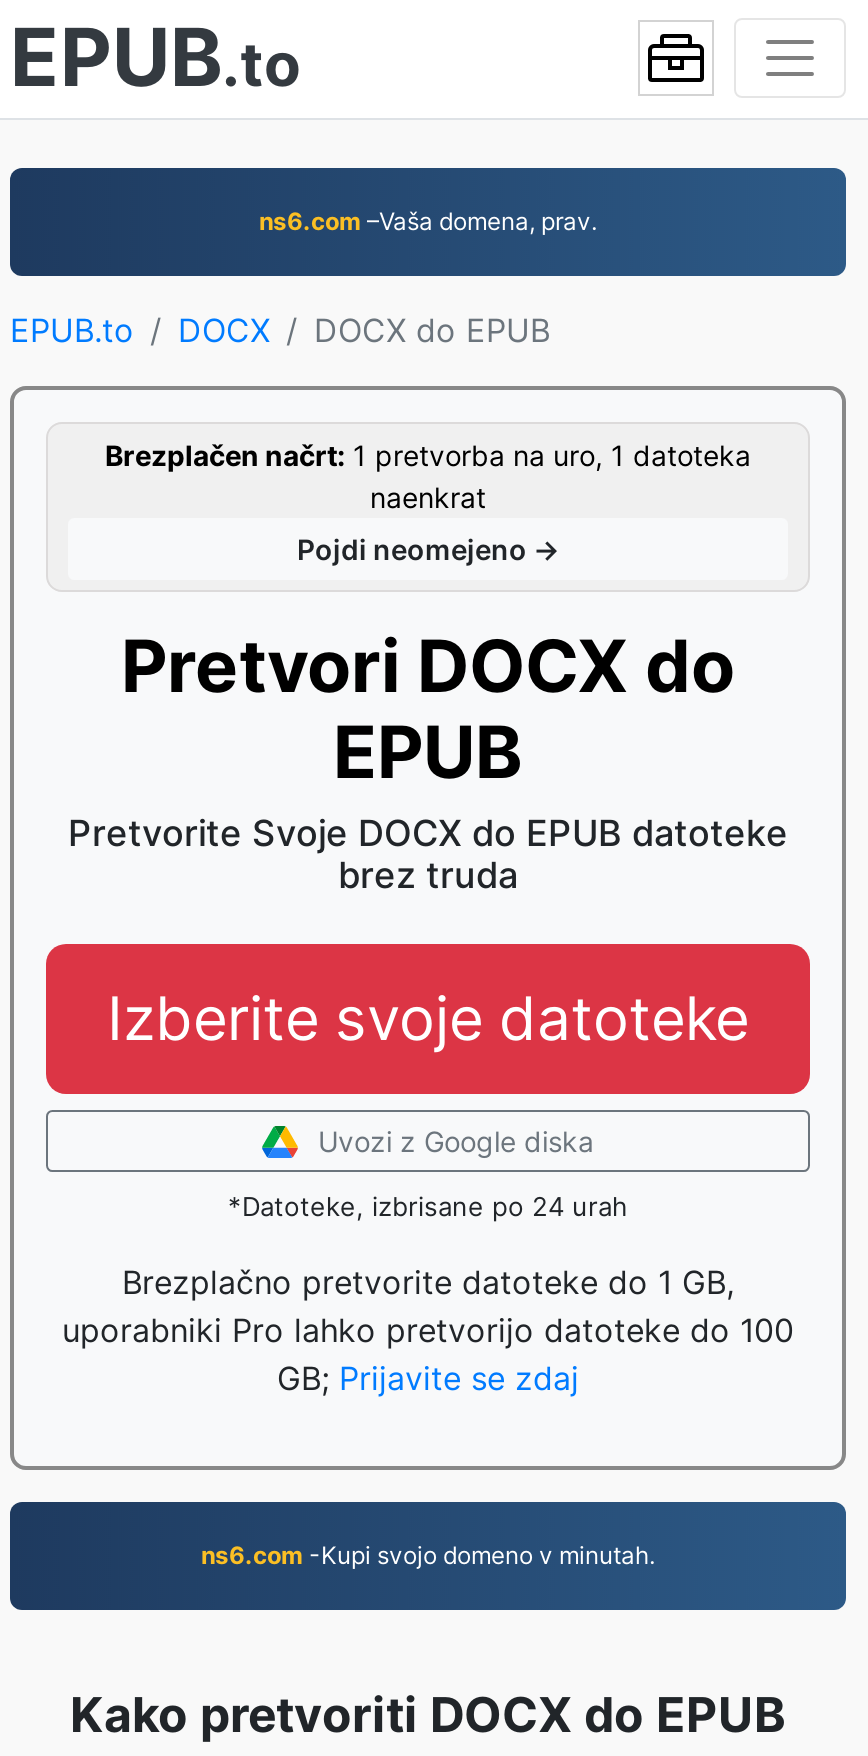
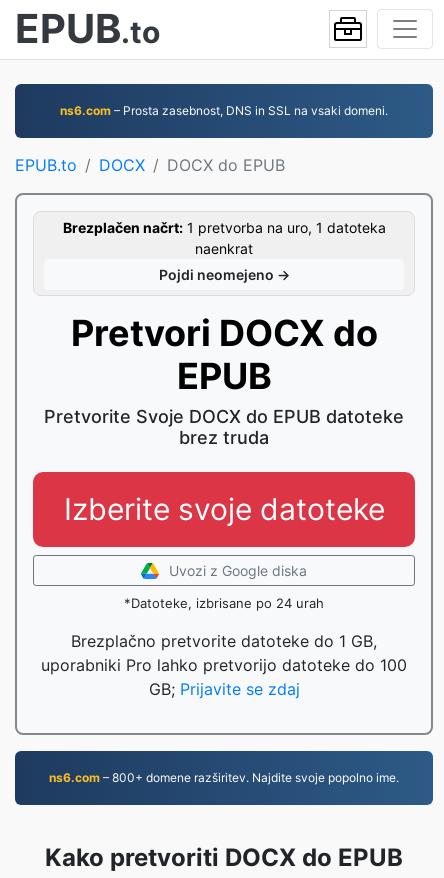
- ns6.com –Vaša domena, prav.
+ ns6.com – Prosta zasebnost, DNS in SSL na vsaki domeni.

- ns6.com -Kupi svojo domeno v minutah.
+ ns6.com – 800+ domene razširitev. Najdite svoje popolno ime.
